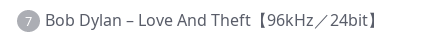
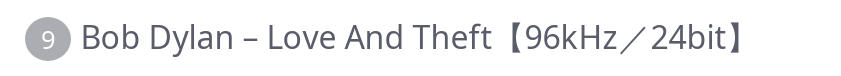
- 7 Bob Dylan – Love And Theft【96kHz／24bit】
+ 9 Bob Dylan – Love And Theft【96kHz／24bit】
